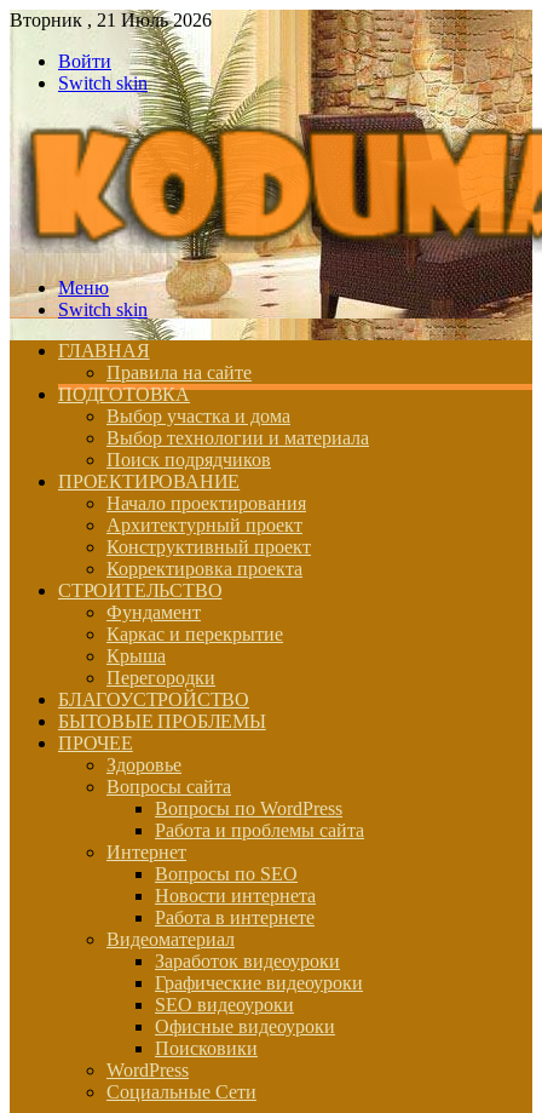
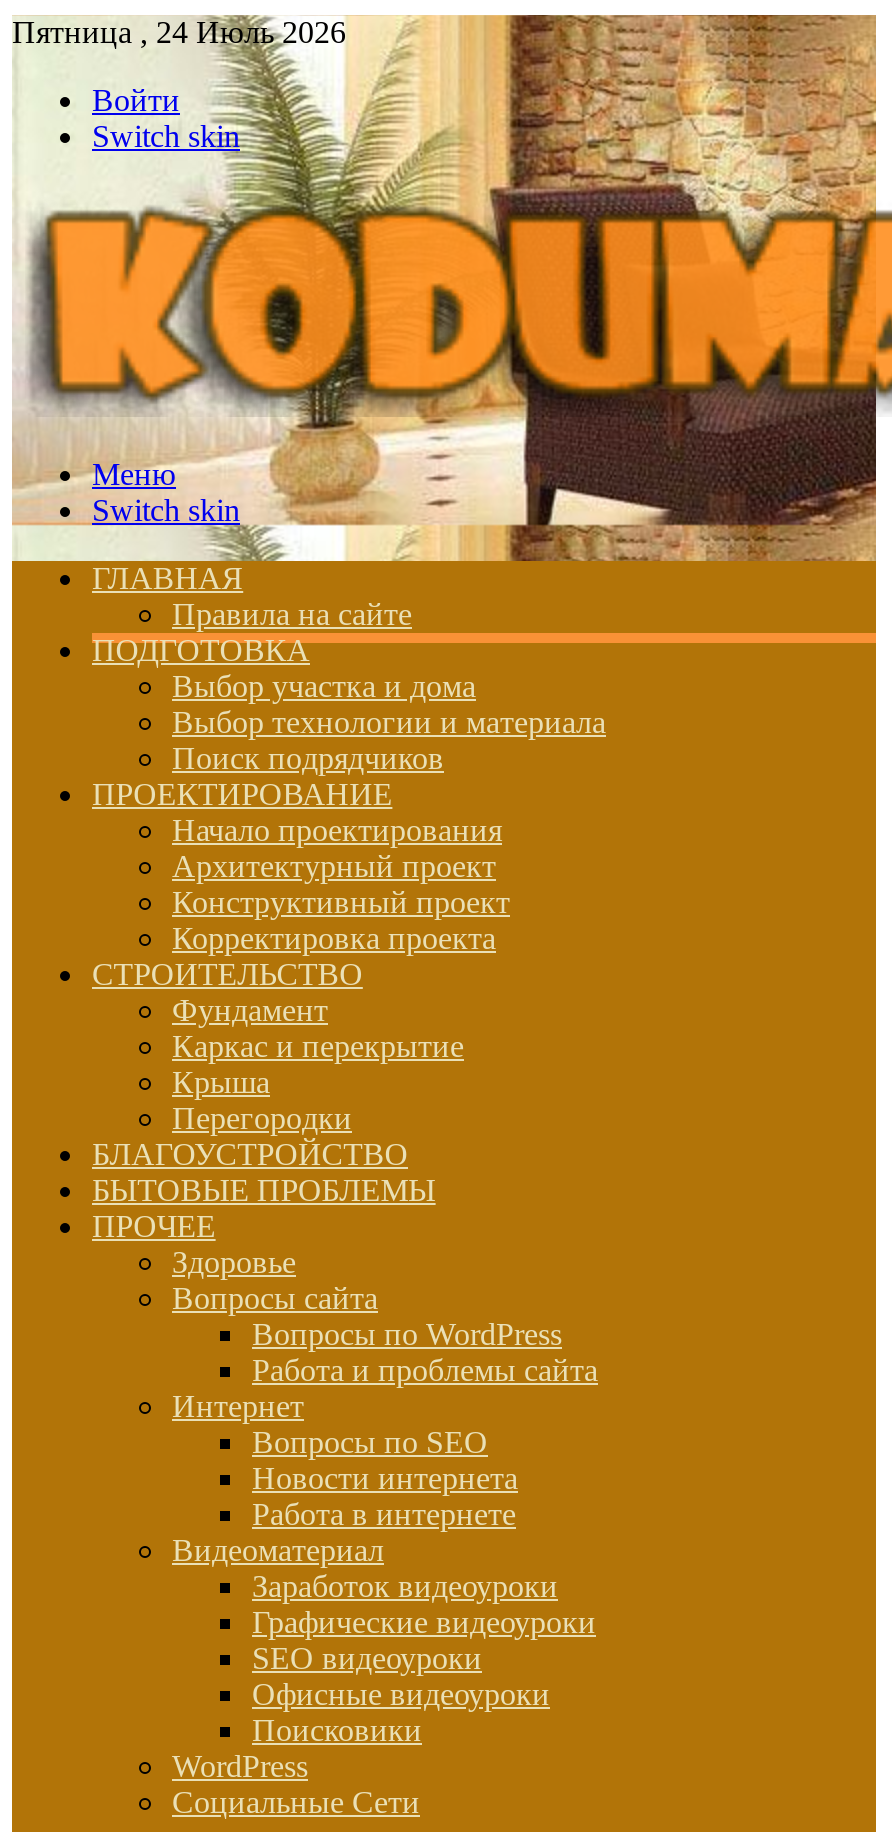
- Вторник , 21 Июль 2026
+ Пятница , 24 Июль 2026
